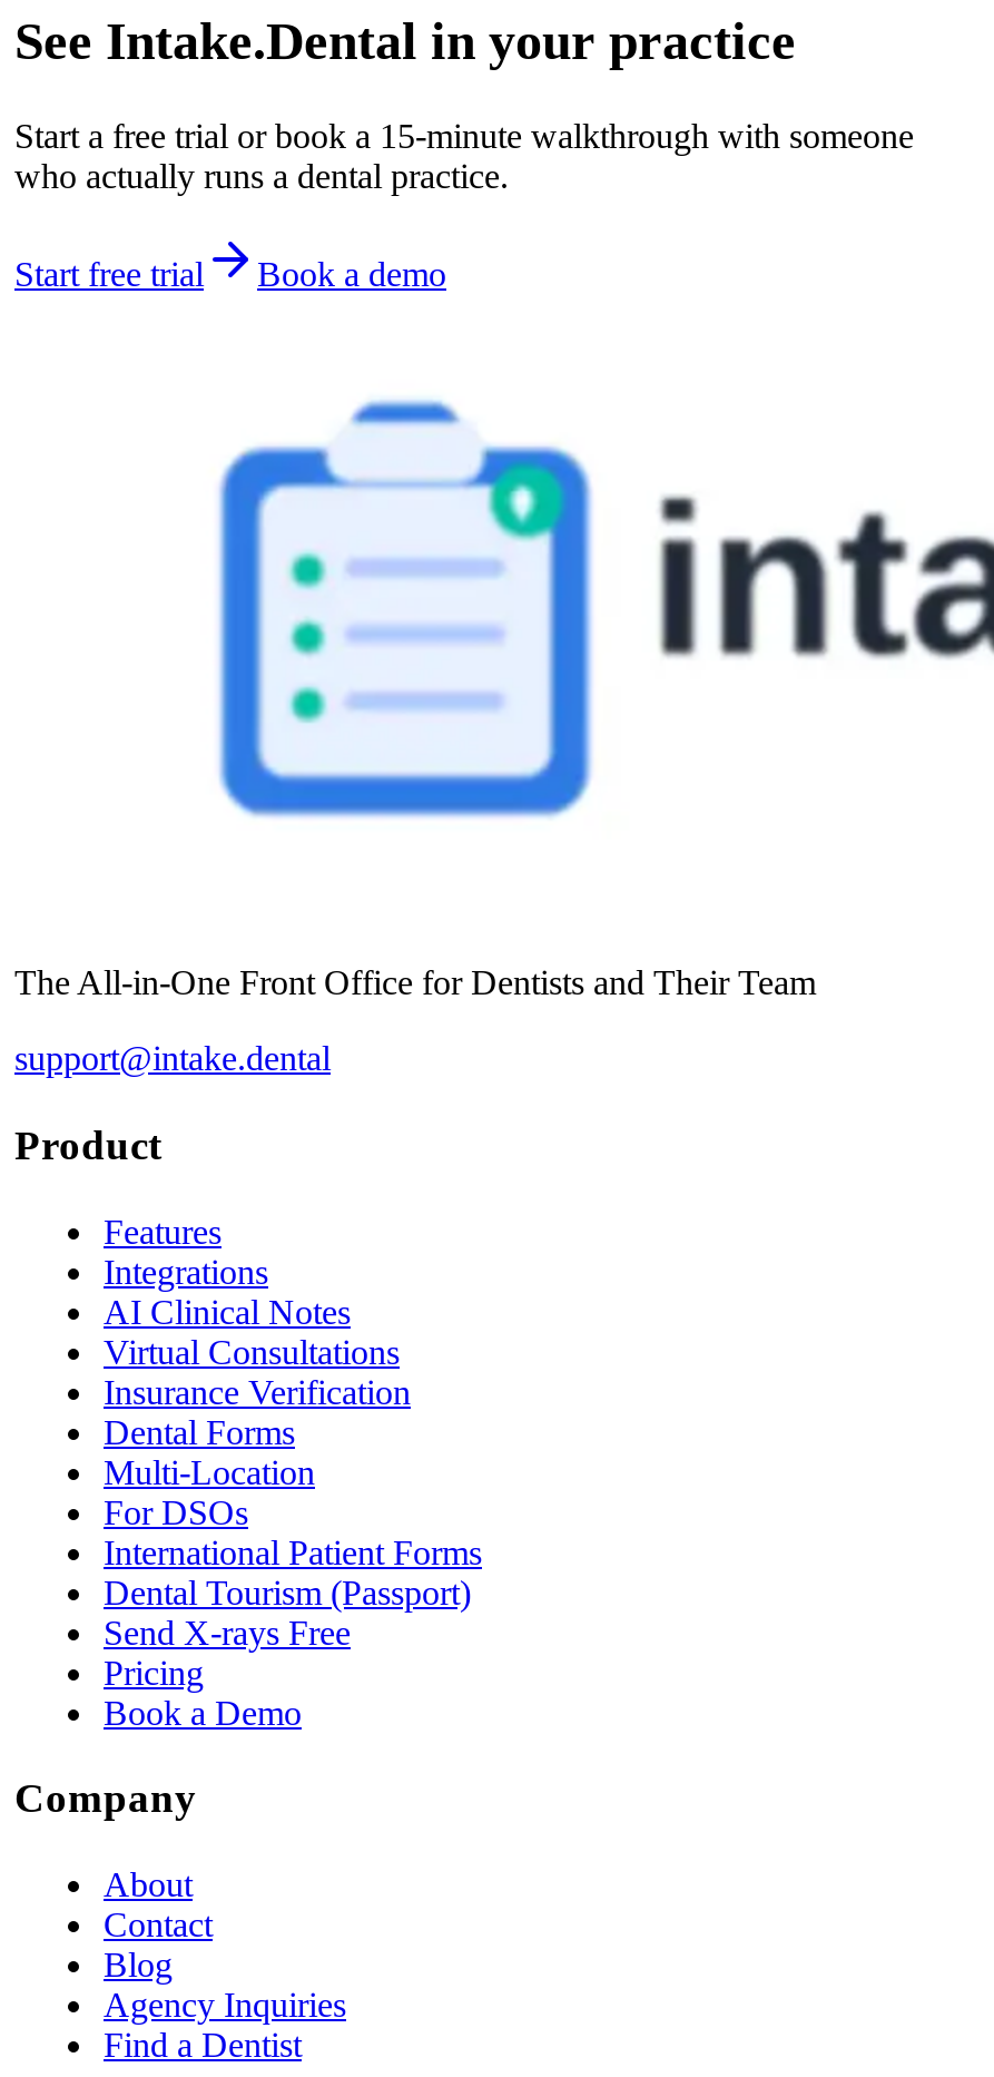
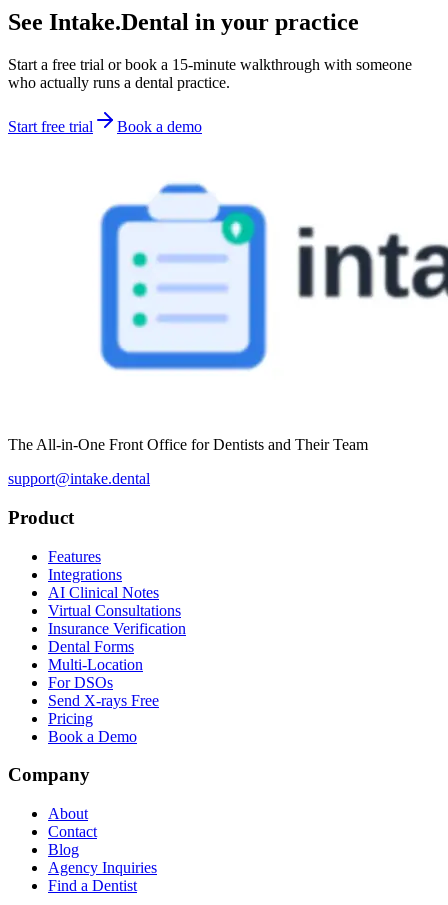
- International Patient Forms
- Dental Tourism (Passport)
